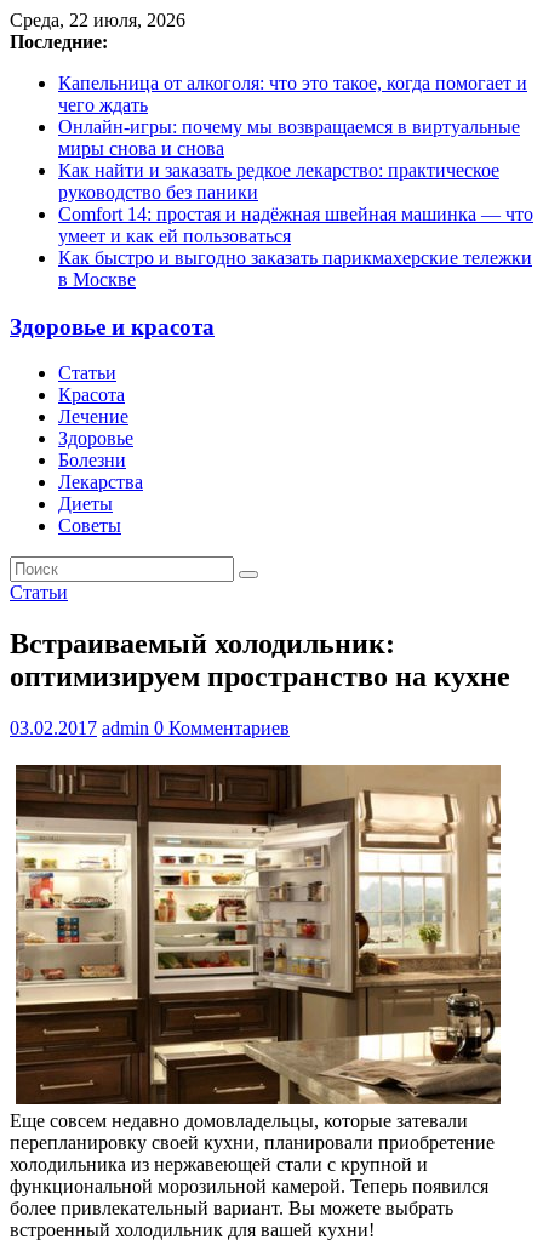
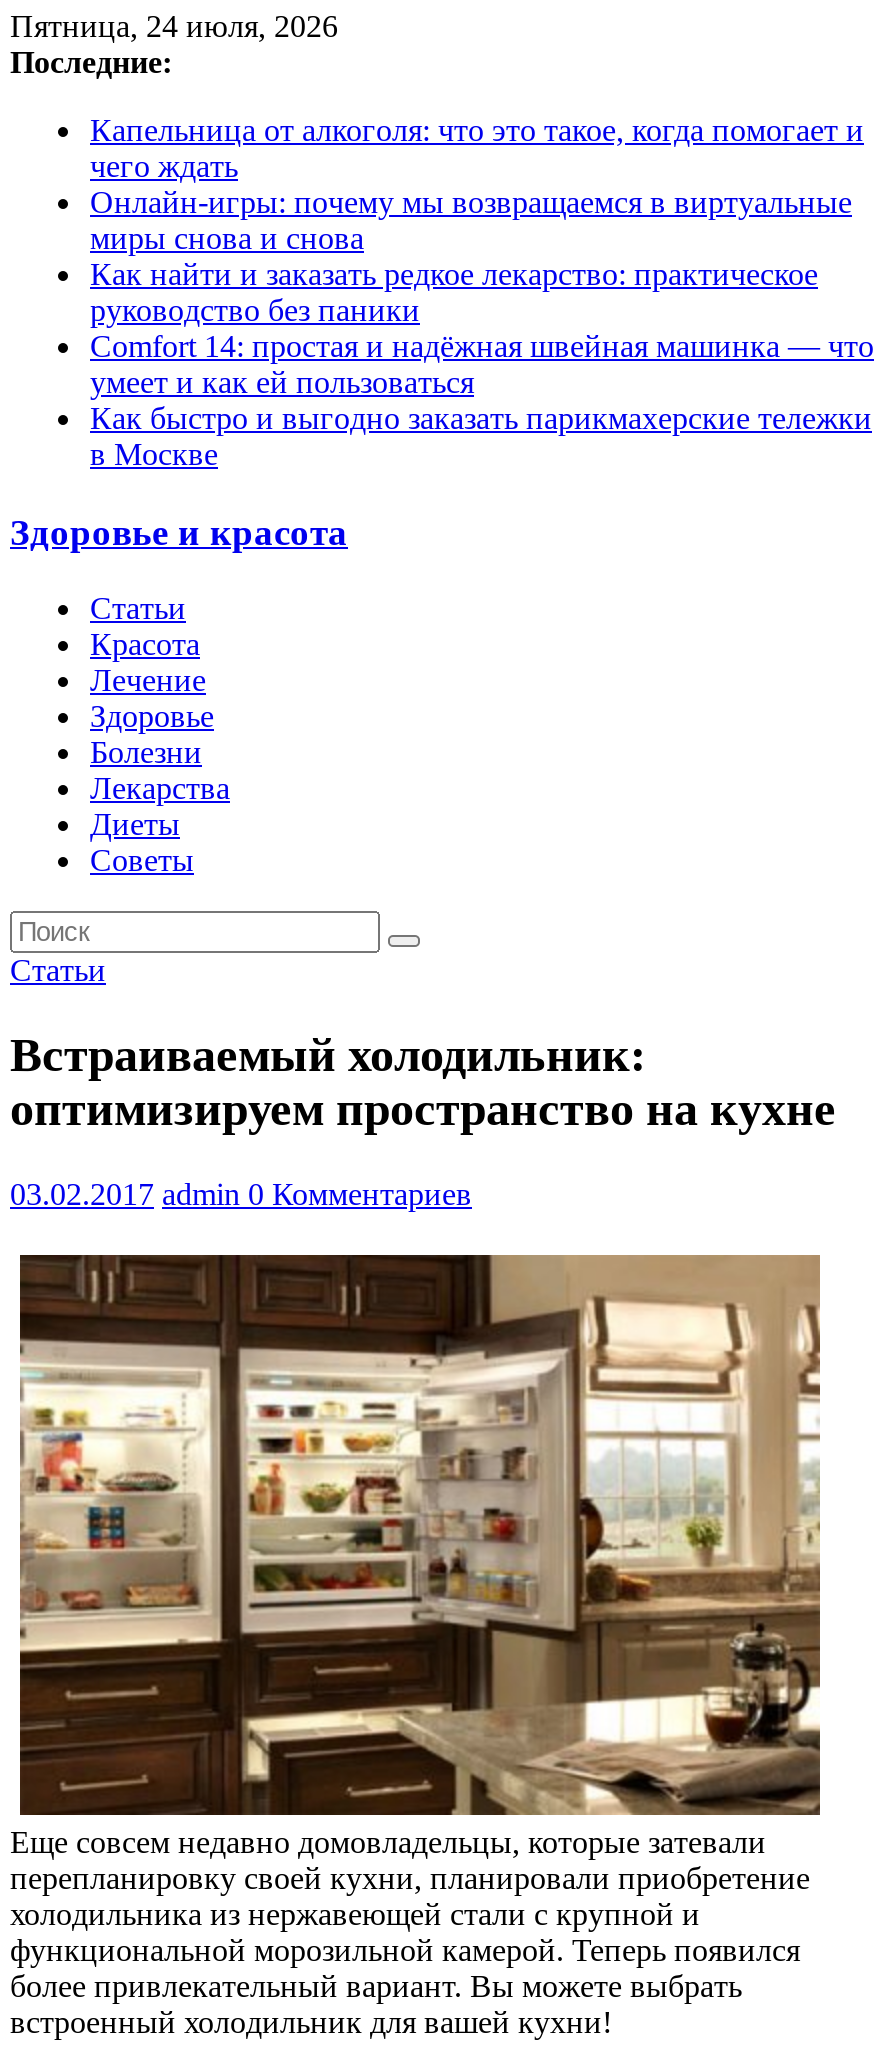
- Среда, 22 июля, 2026
+ Пятница, 24 июля, 2026
